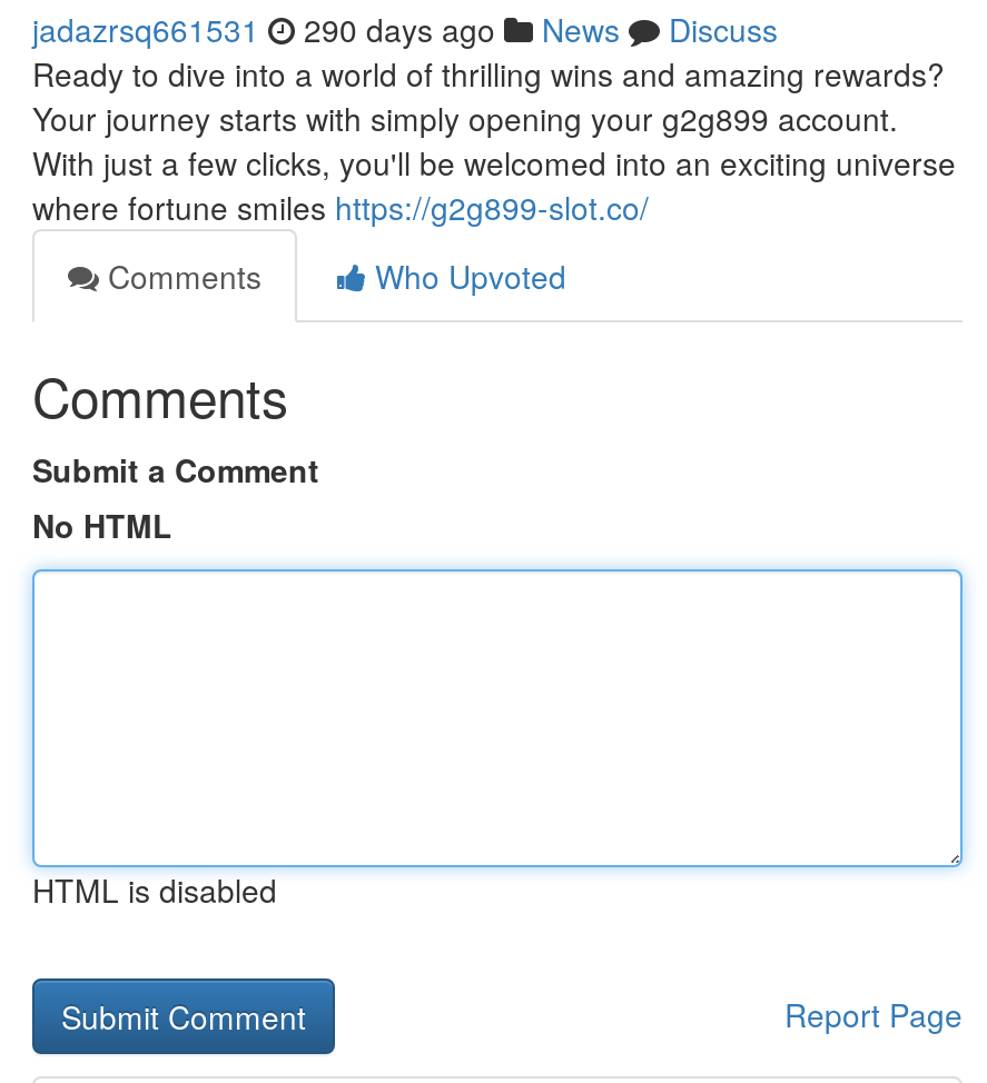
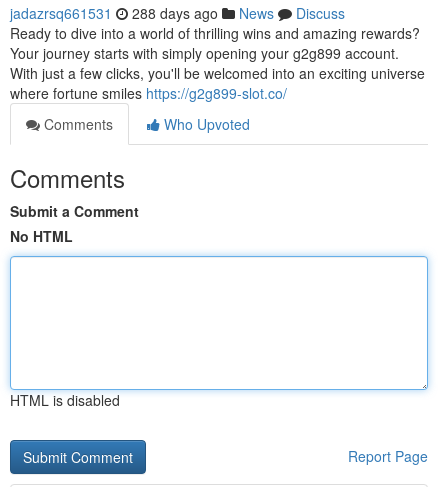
- jadazrsq661531 290 days ago News Discuss
+ jadazrsq661531 288 days ago News Discuss
